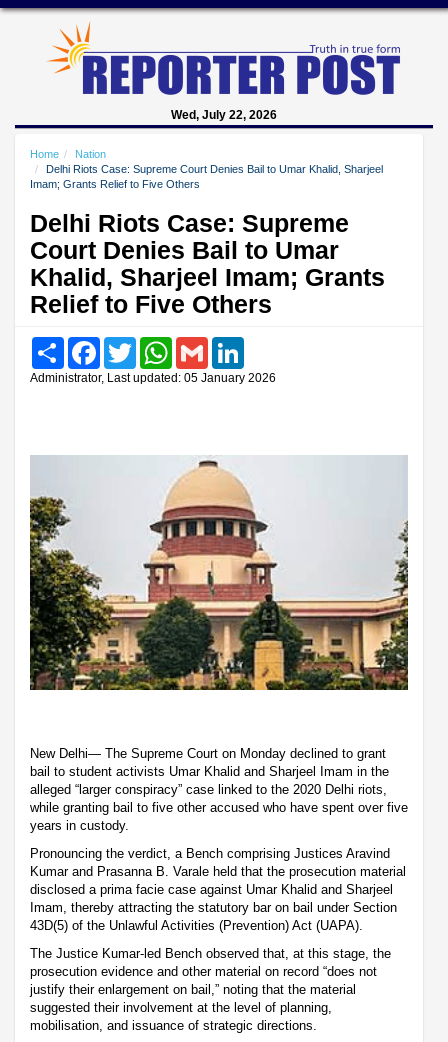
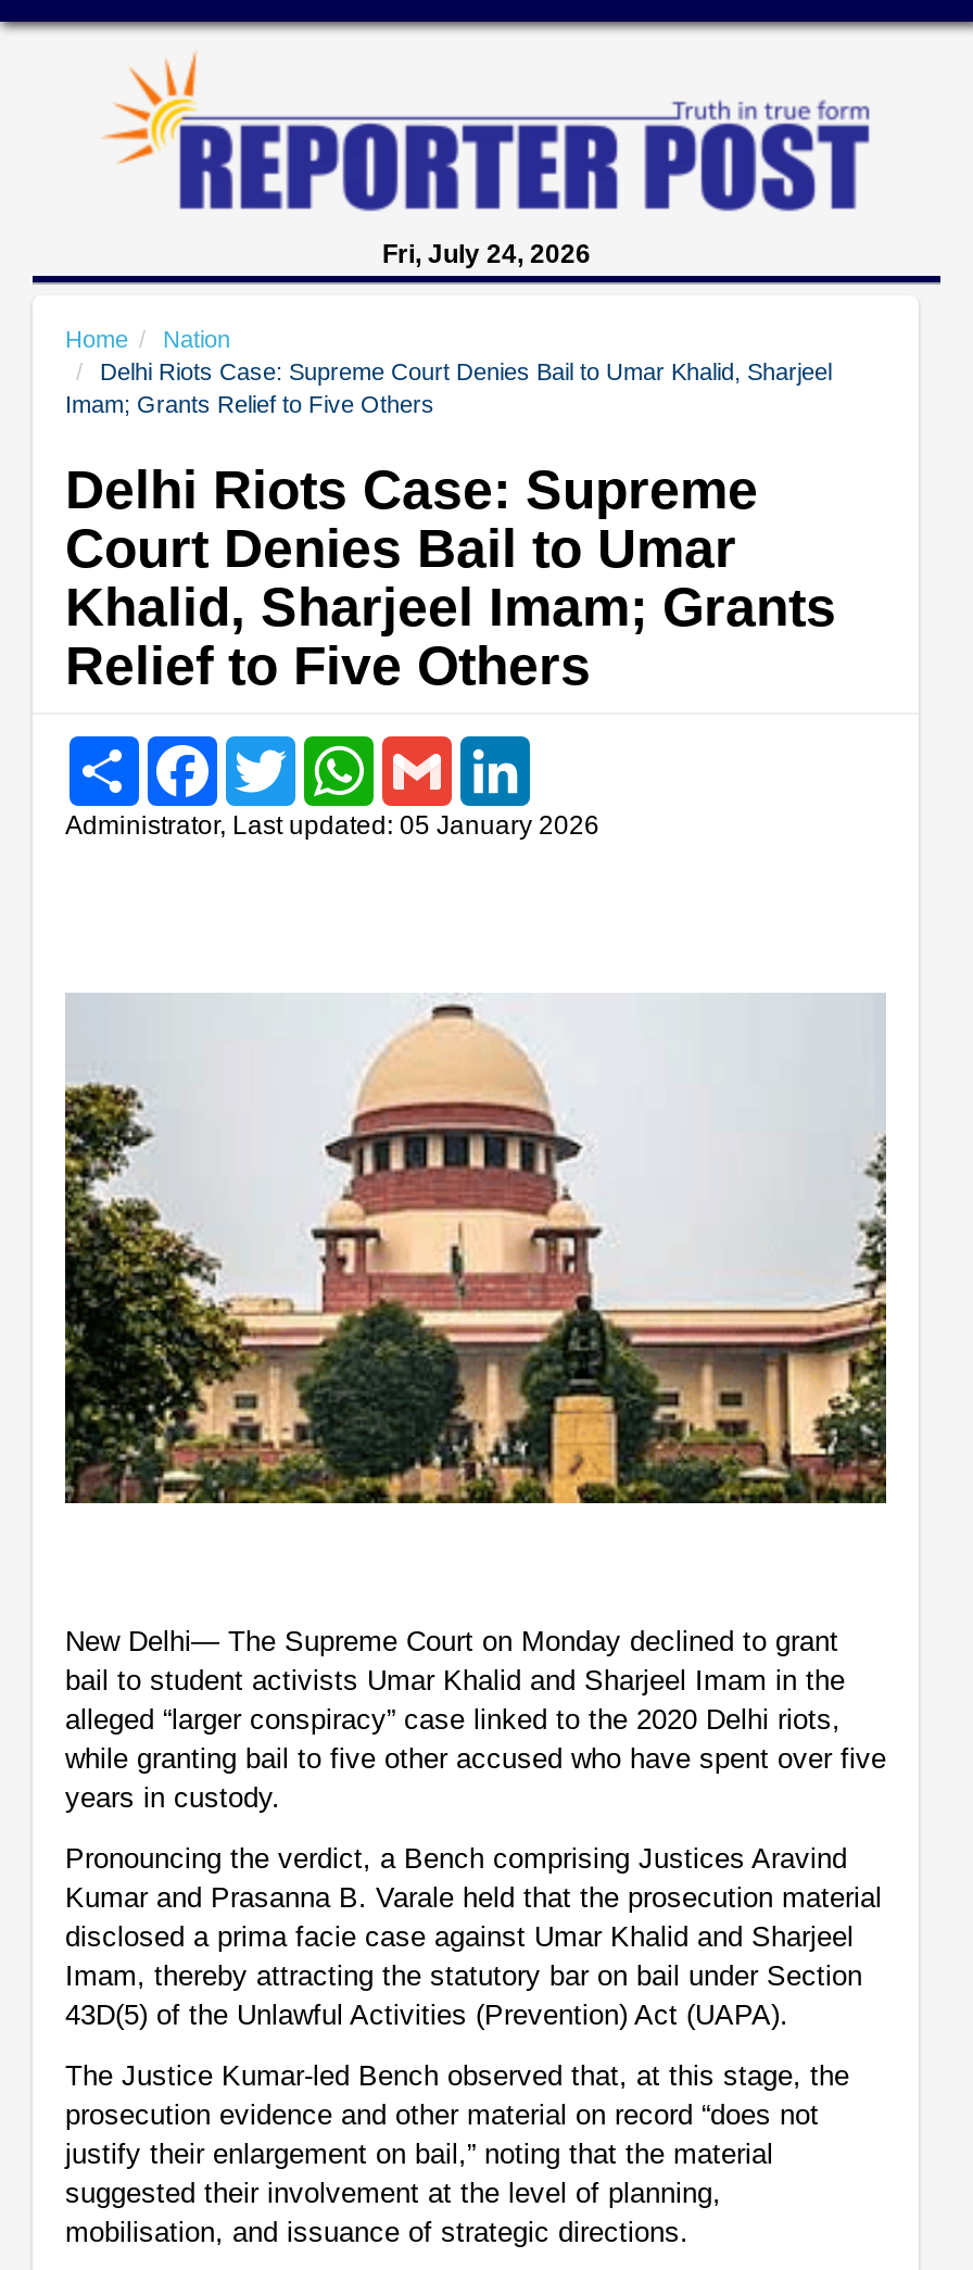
- Wed, July 22, 2026
+ Fri, July 24, 2026
